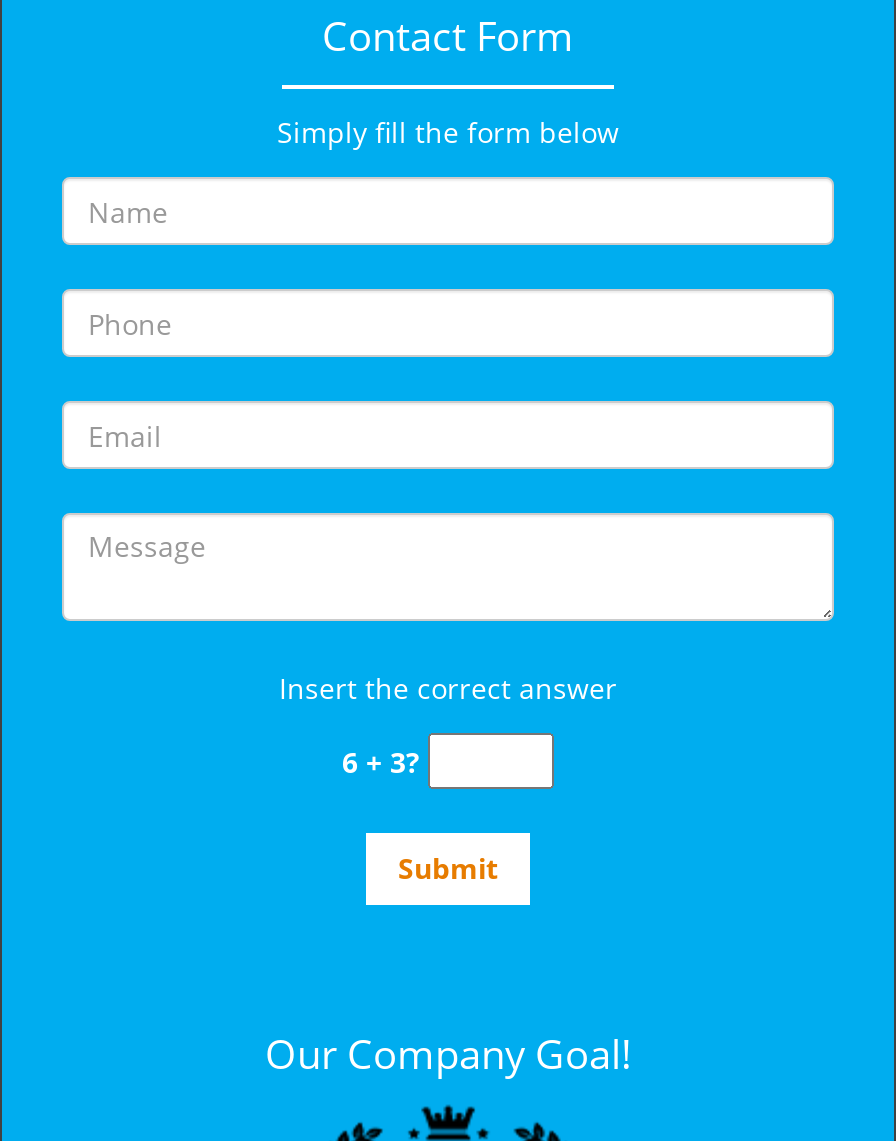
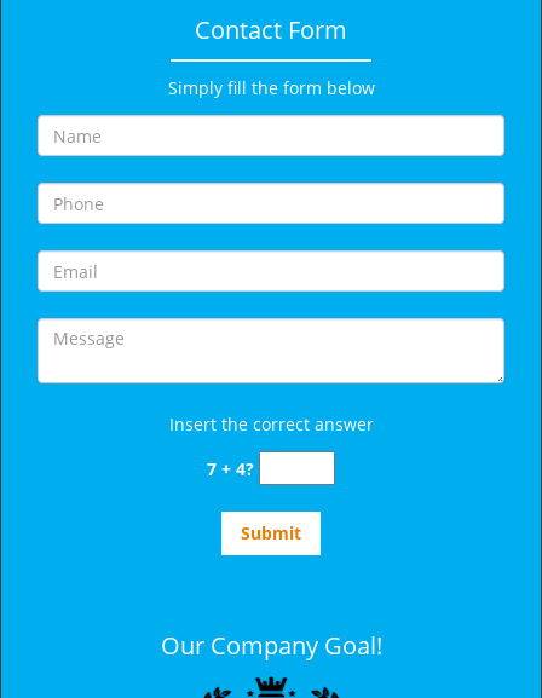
- 6 + 3?
+ 7 + 4?
